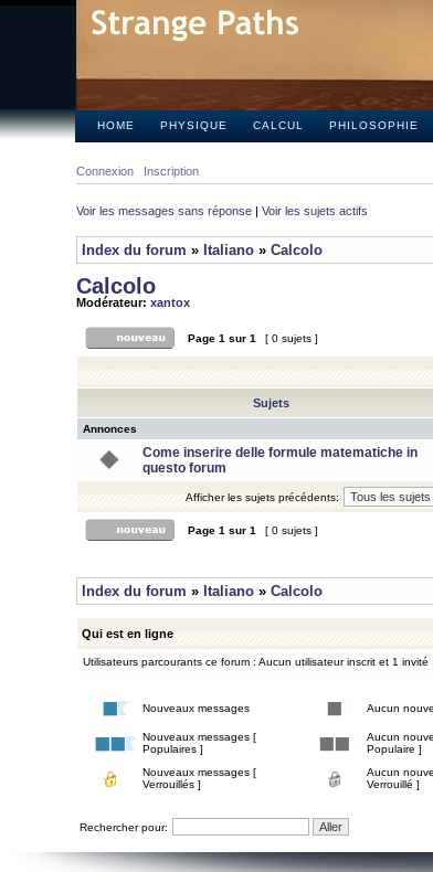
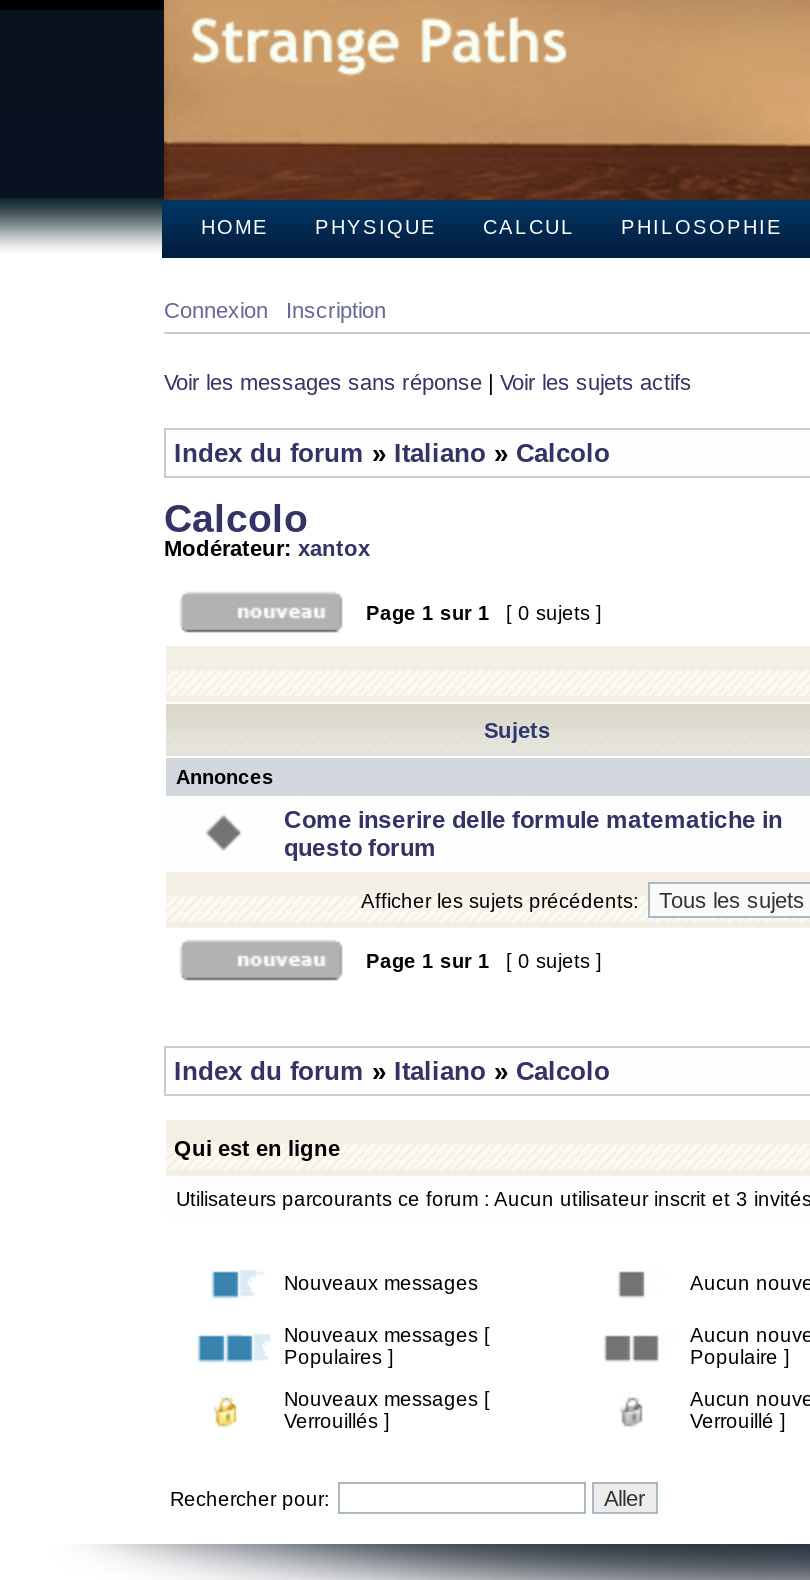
- Utilisateurs parcourants ce forum : Aucun utilisateur inscrit et 1 invité
+ Utilisateurs parcourants ce forum : Aucun utilisateur inscrit et 3 invités
